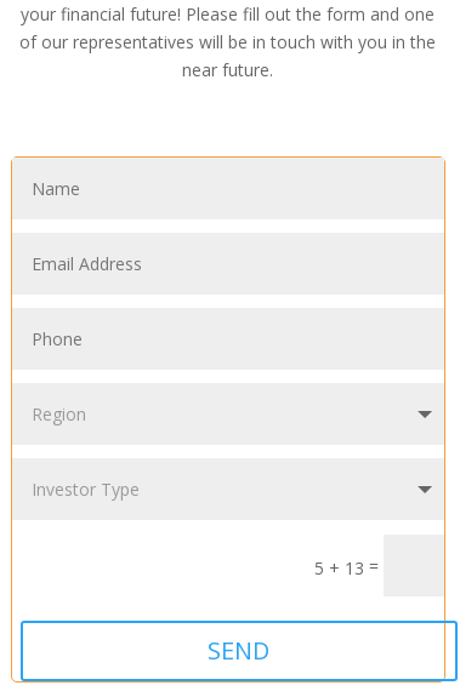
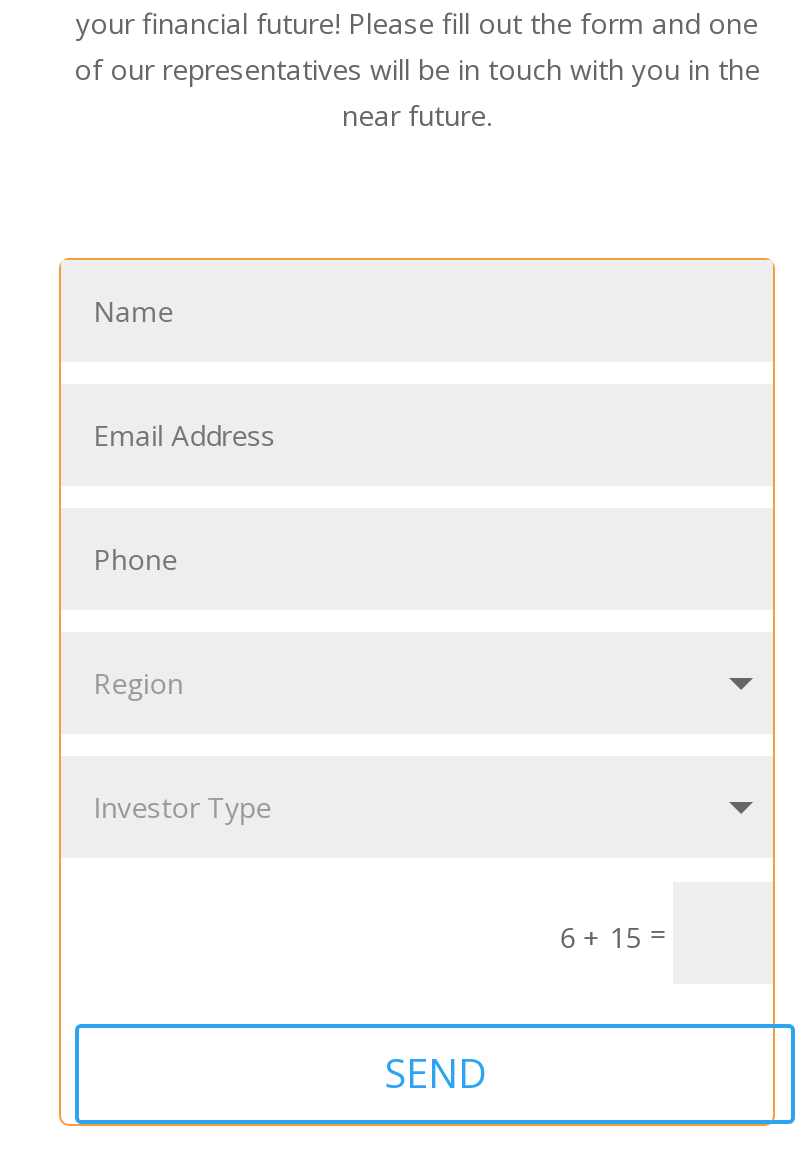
- 5 + 13 =
+ 6 + 15 =
